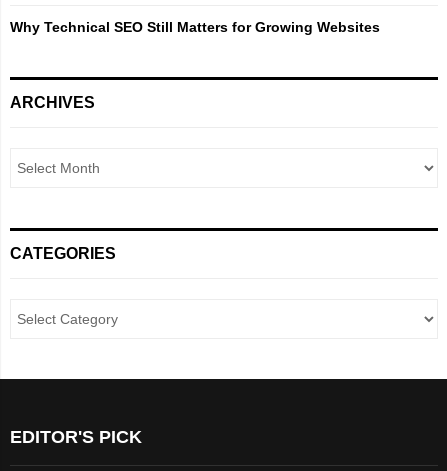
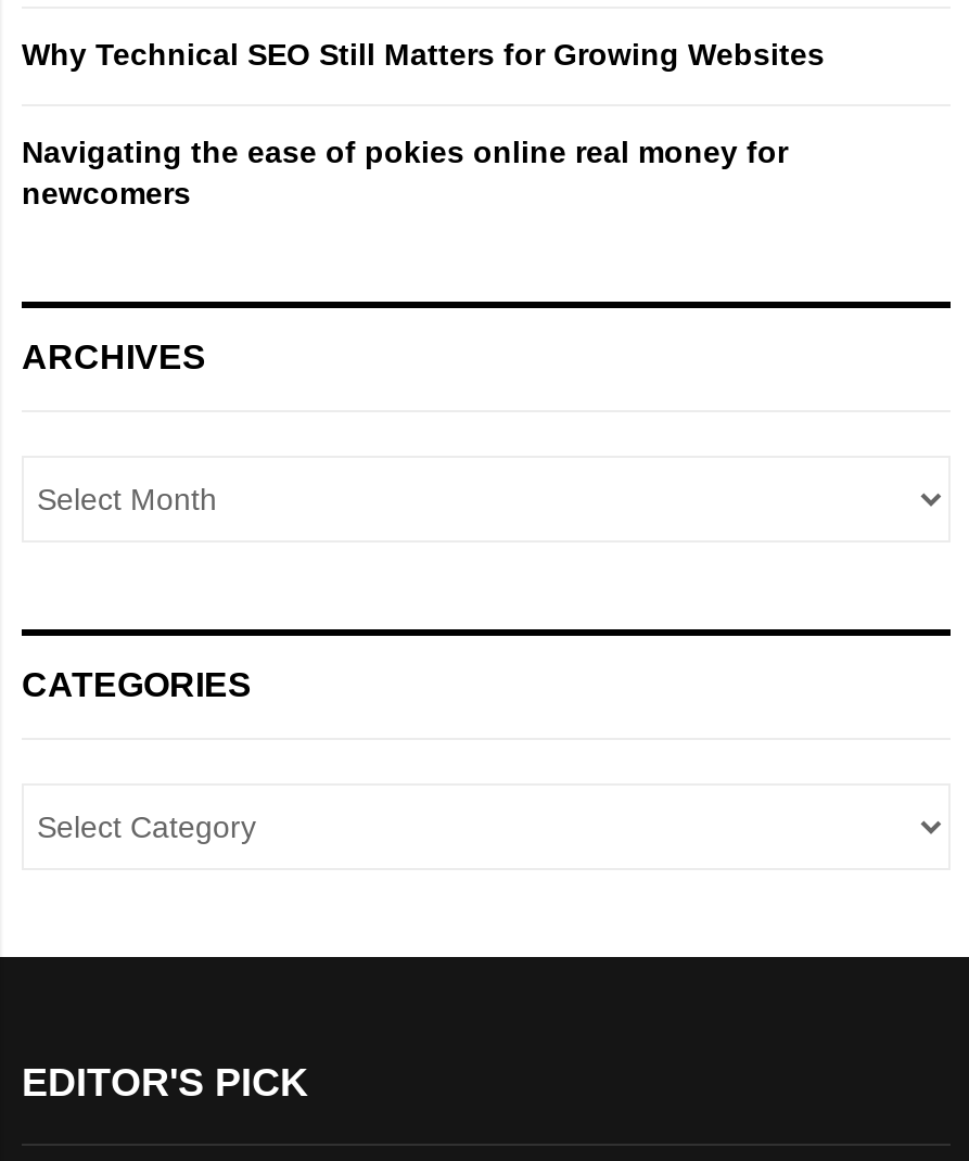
+ Navigating the ease of pokies online real money for
+ newcomers
